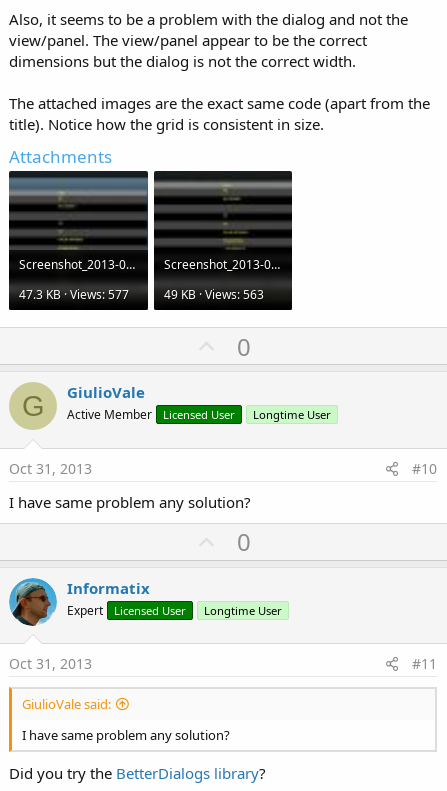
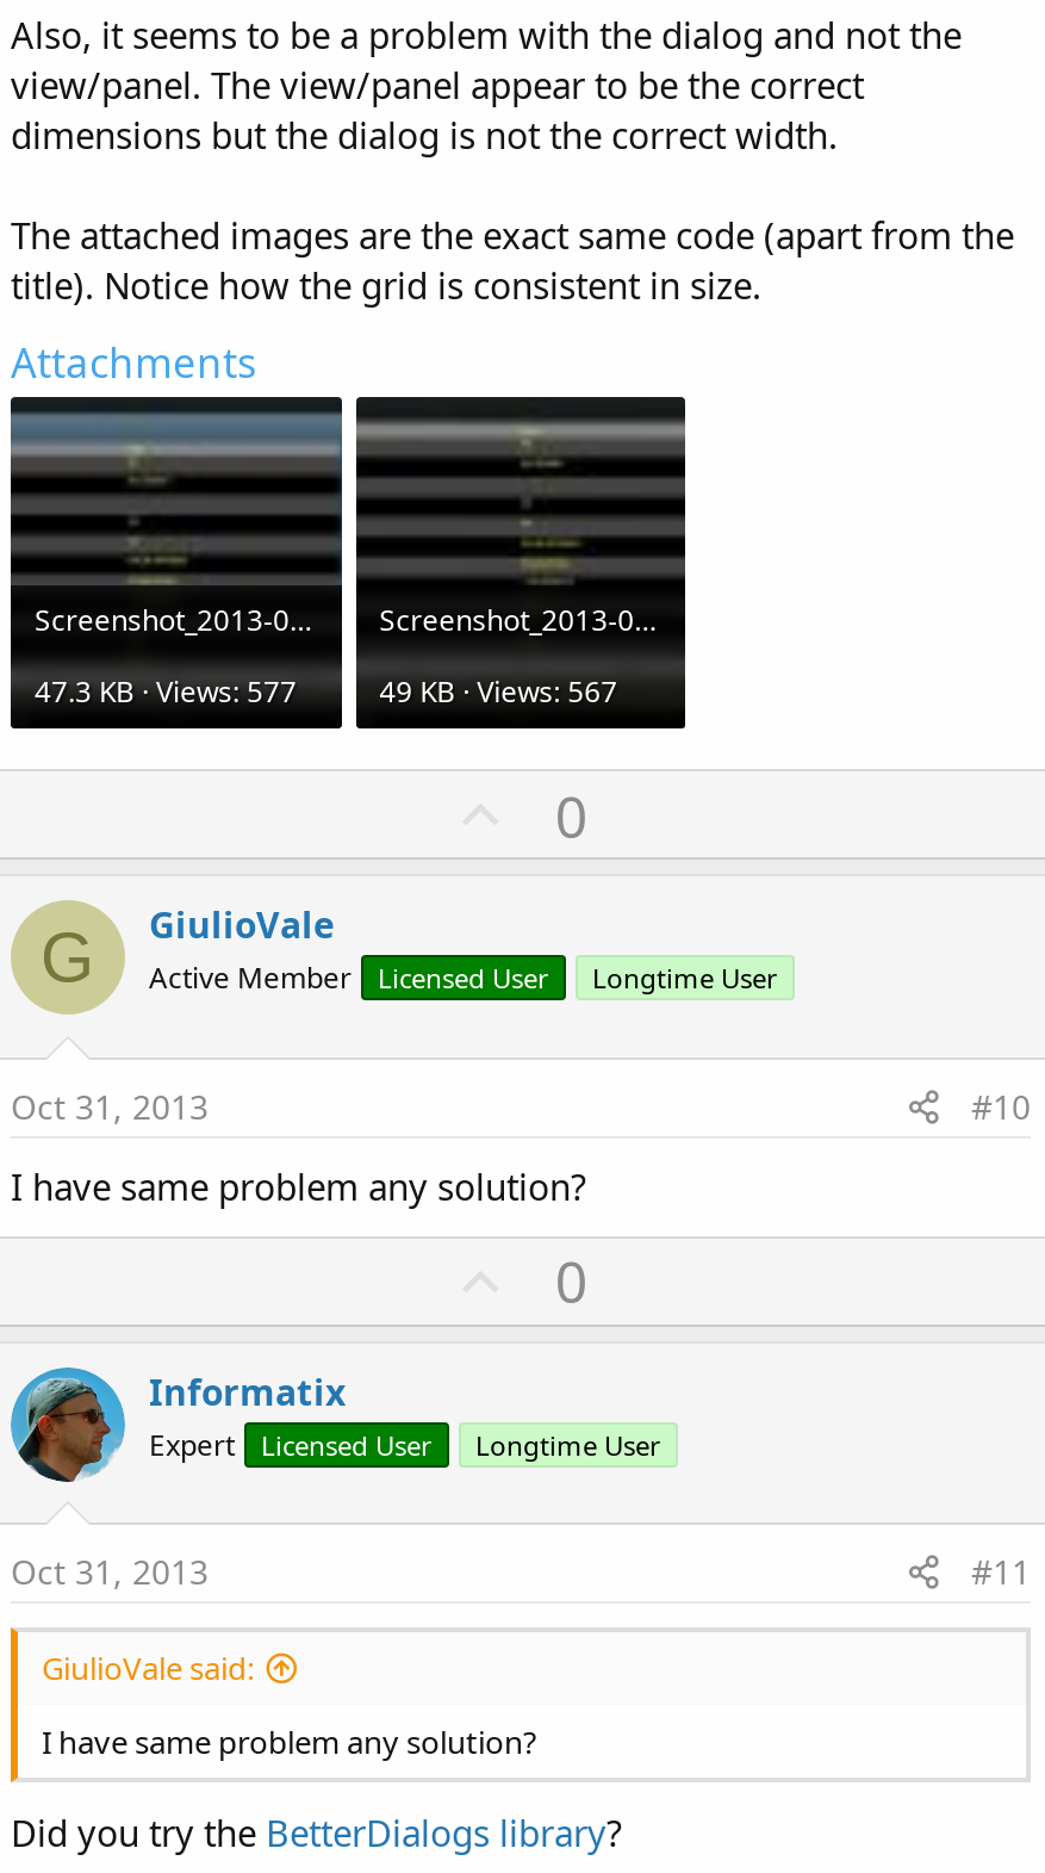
- 49 KB · Views: 563
+ 49 KB · Views: 567
